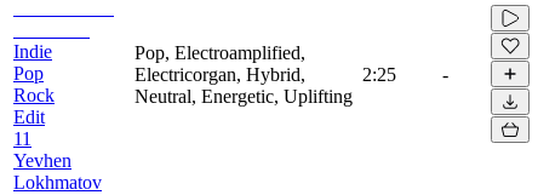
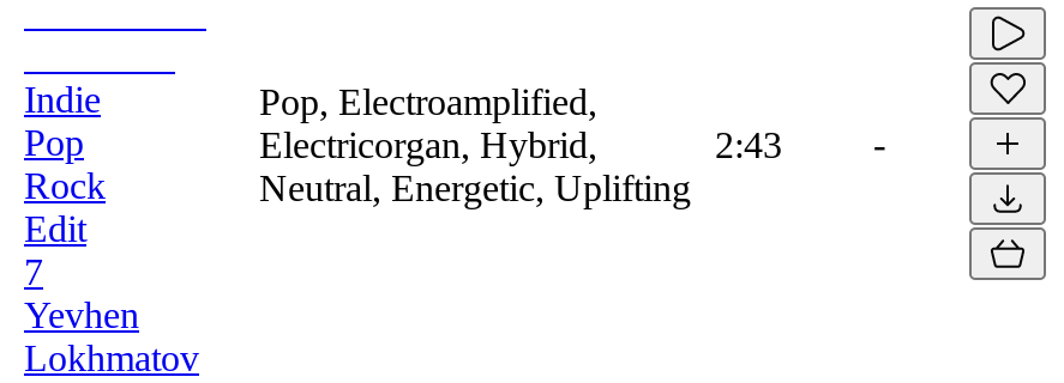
- 2:25
+ 2:43

- 11
+ 7
